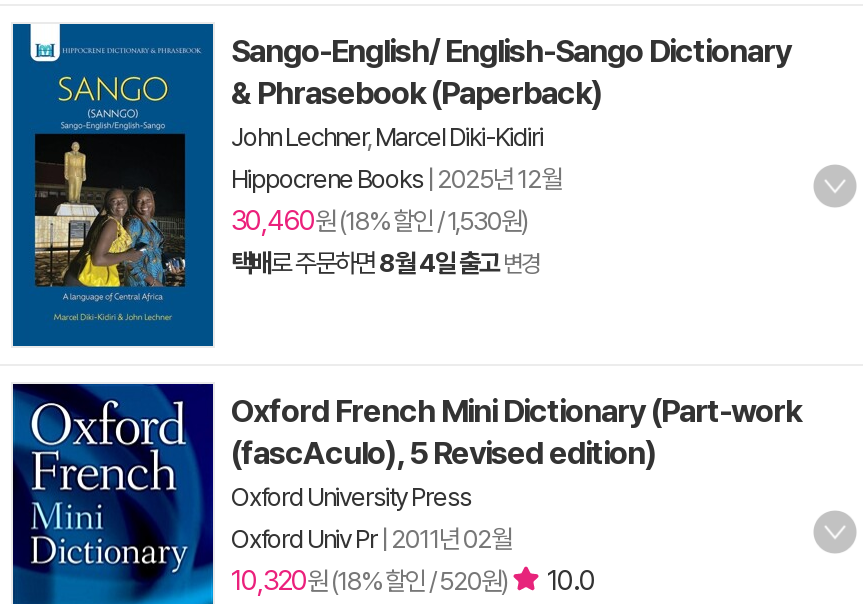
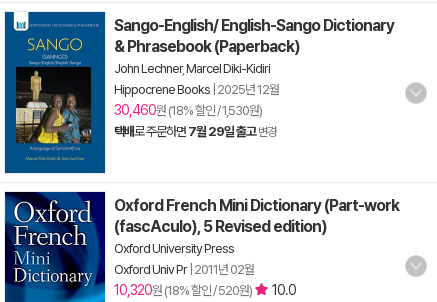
- 택배로 주문하면8월 4일 출고 변경
+ 택배로 주문하면7월 29일 출고 변경
